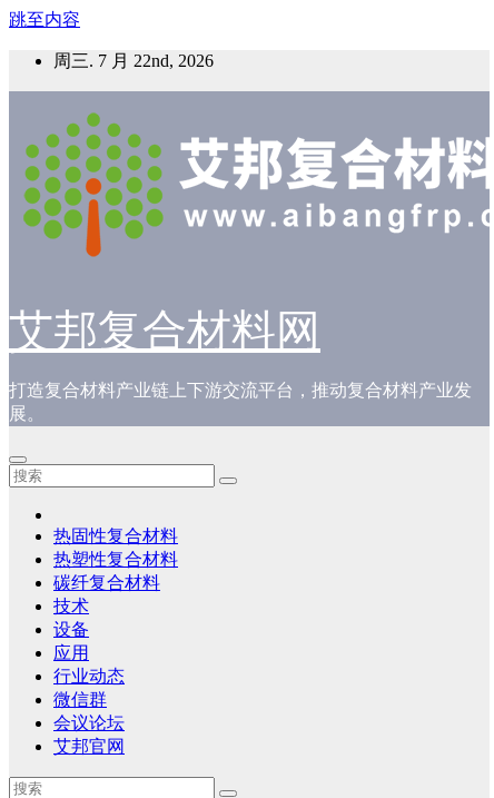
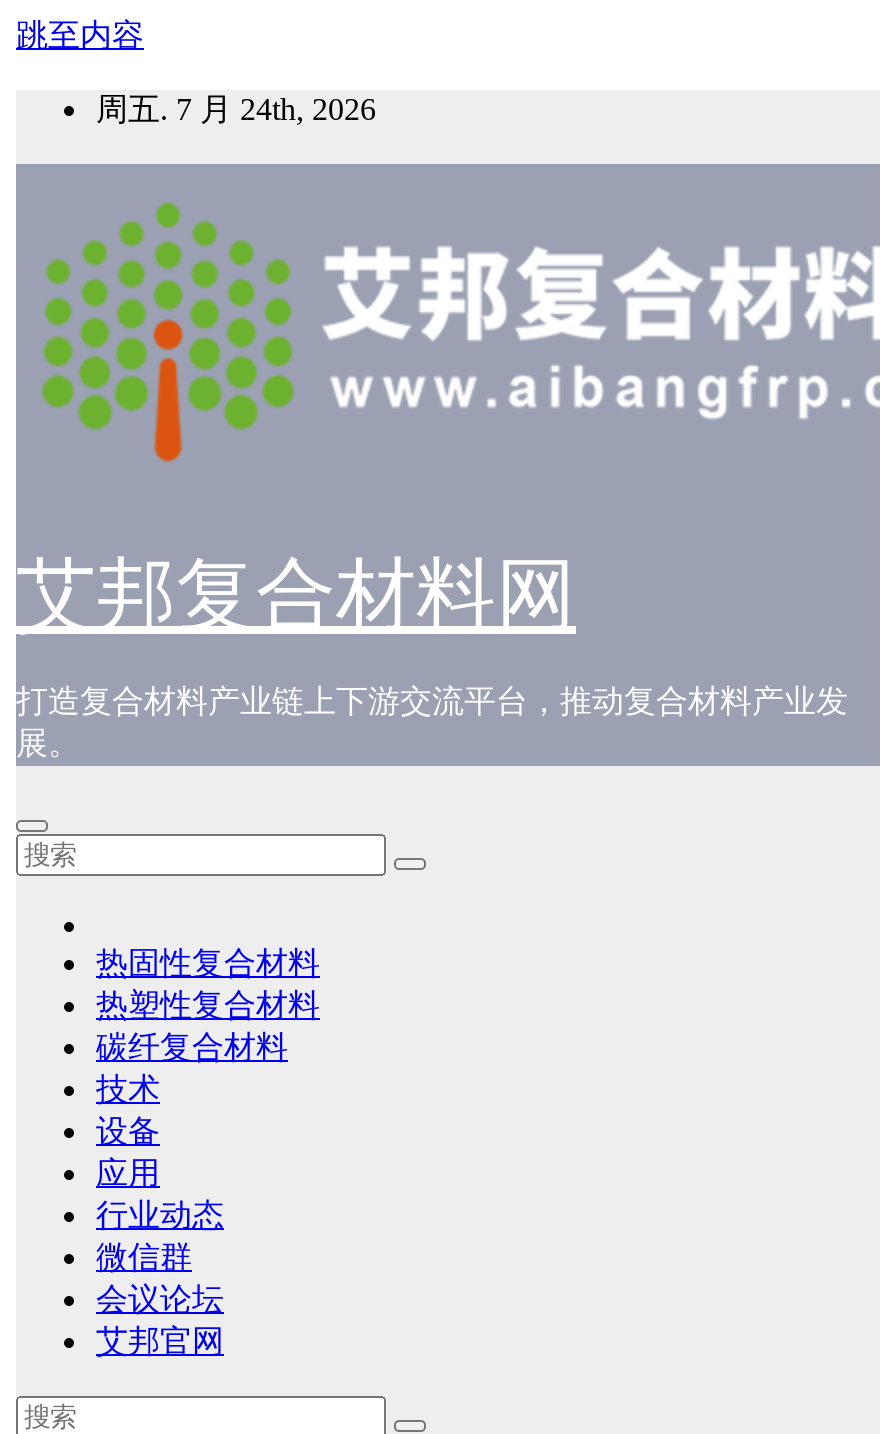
- 周三. 7 月 22nd, 2026
+ 周五. 7 月 24th, 2026
